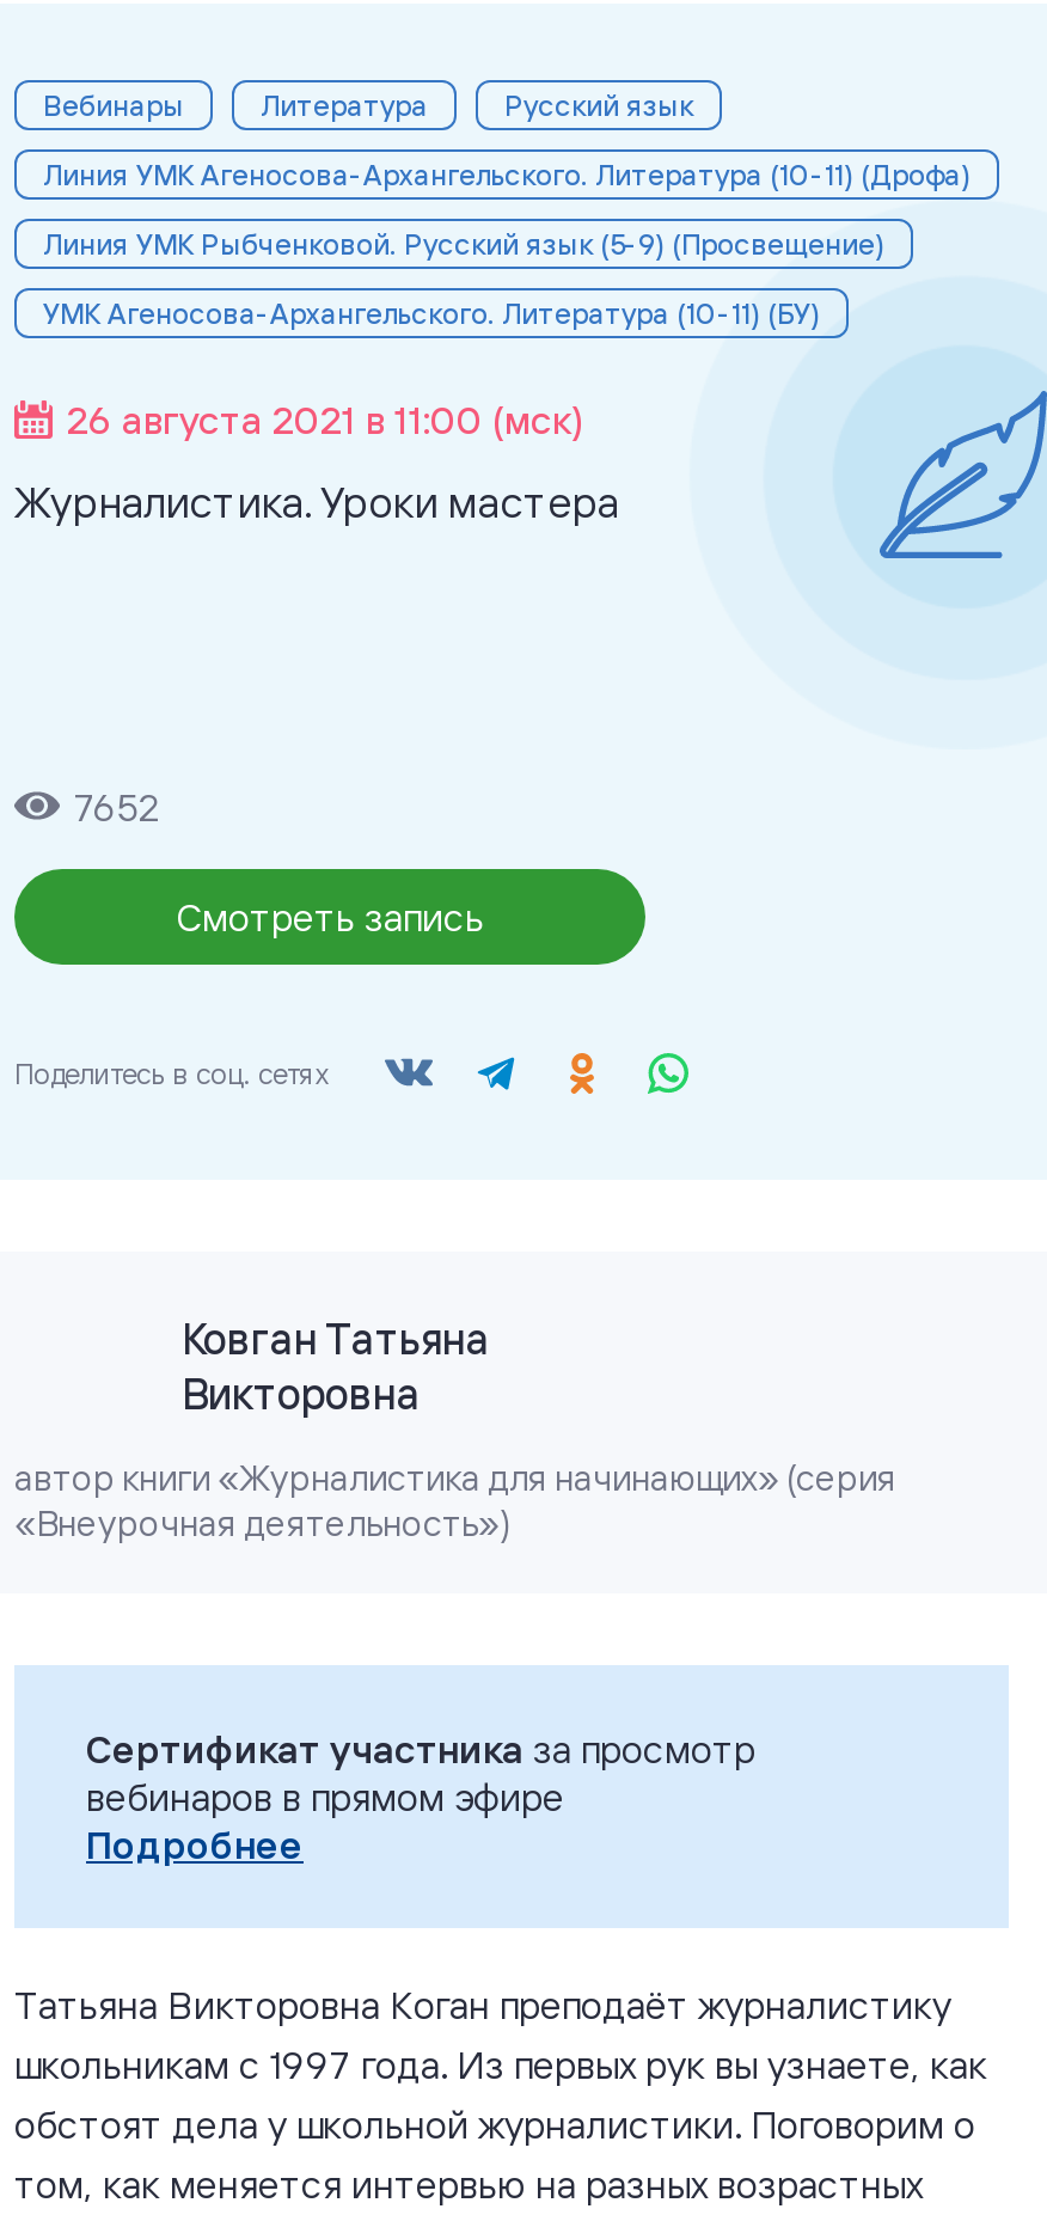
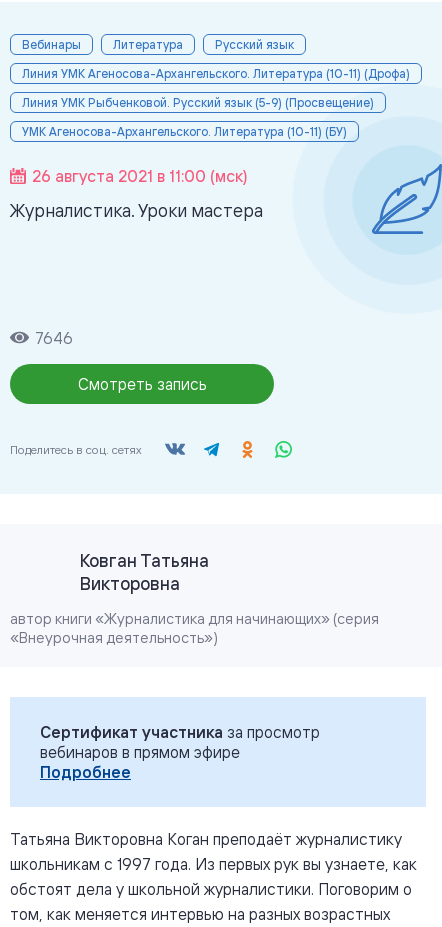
- 7652
+ 7646
